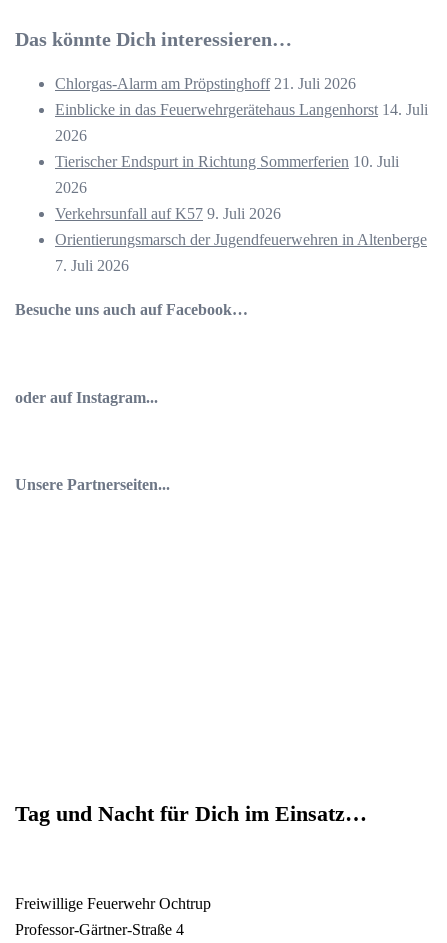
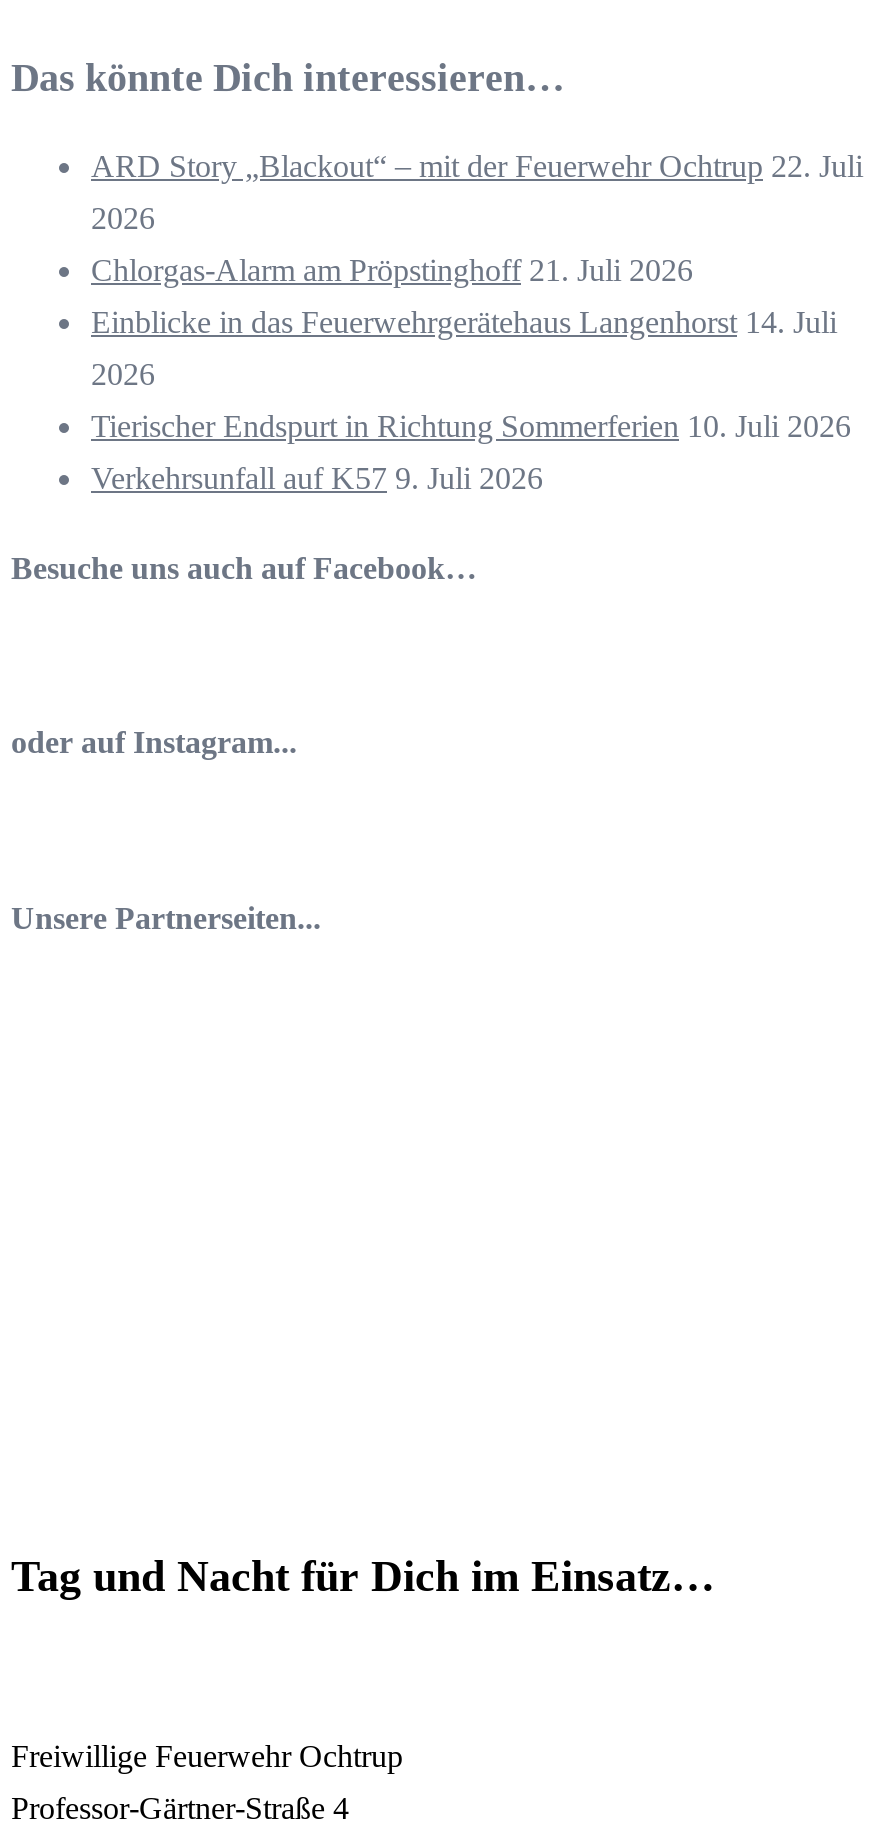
+ ARD Story „Blackout“ – mit der Feuerwehr Ochtrup 22. Juli
+ 2026

moved down: Chlorgas-Alarm am Pröpstinghoff 21. Juli 2026 | Einblicke in das Feuerwehrgerätehaus Langenhorst 14. Juli | 2026

moved down: Verkehrsunfall auf K57 9. Juli 2026

- Orientierungsmarsch der Jugendfeuerwehren in Altenberge
- 7. Juli 2026
